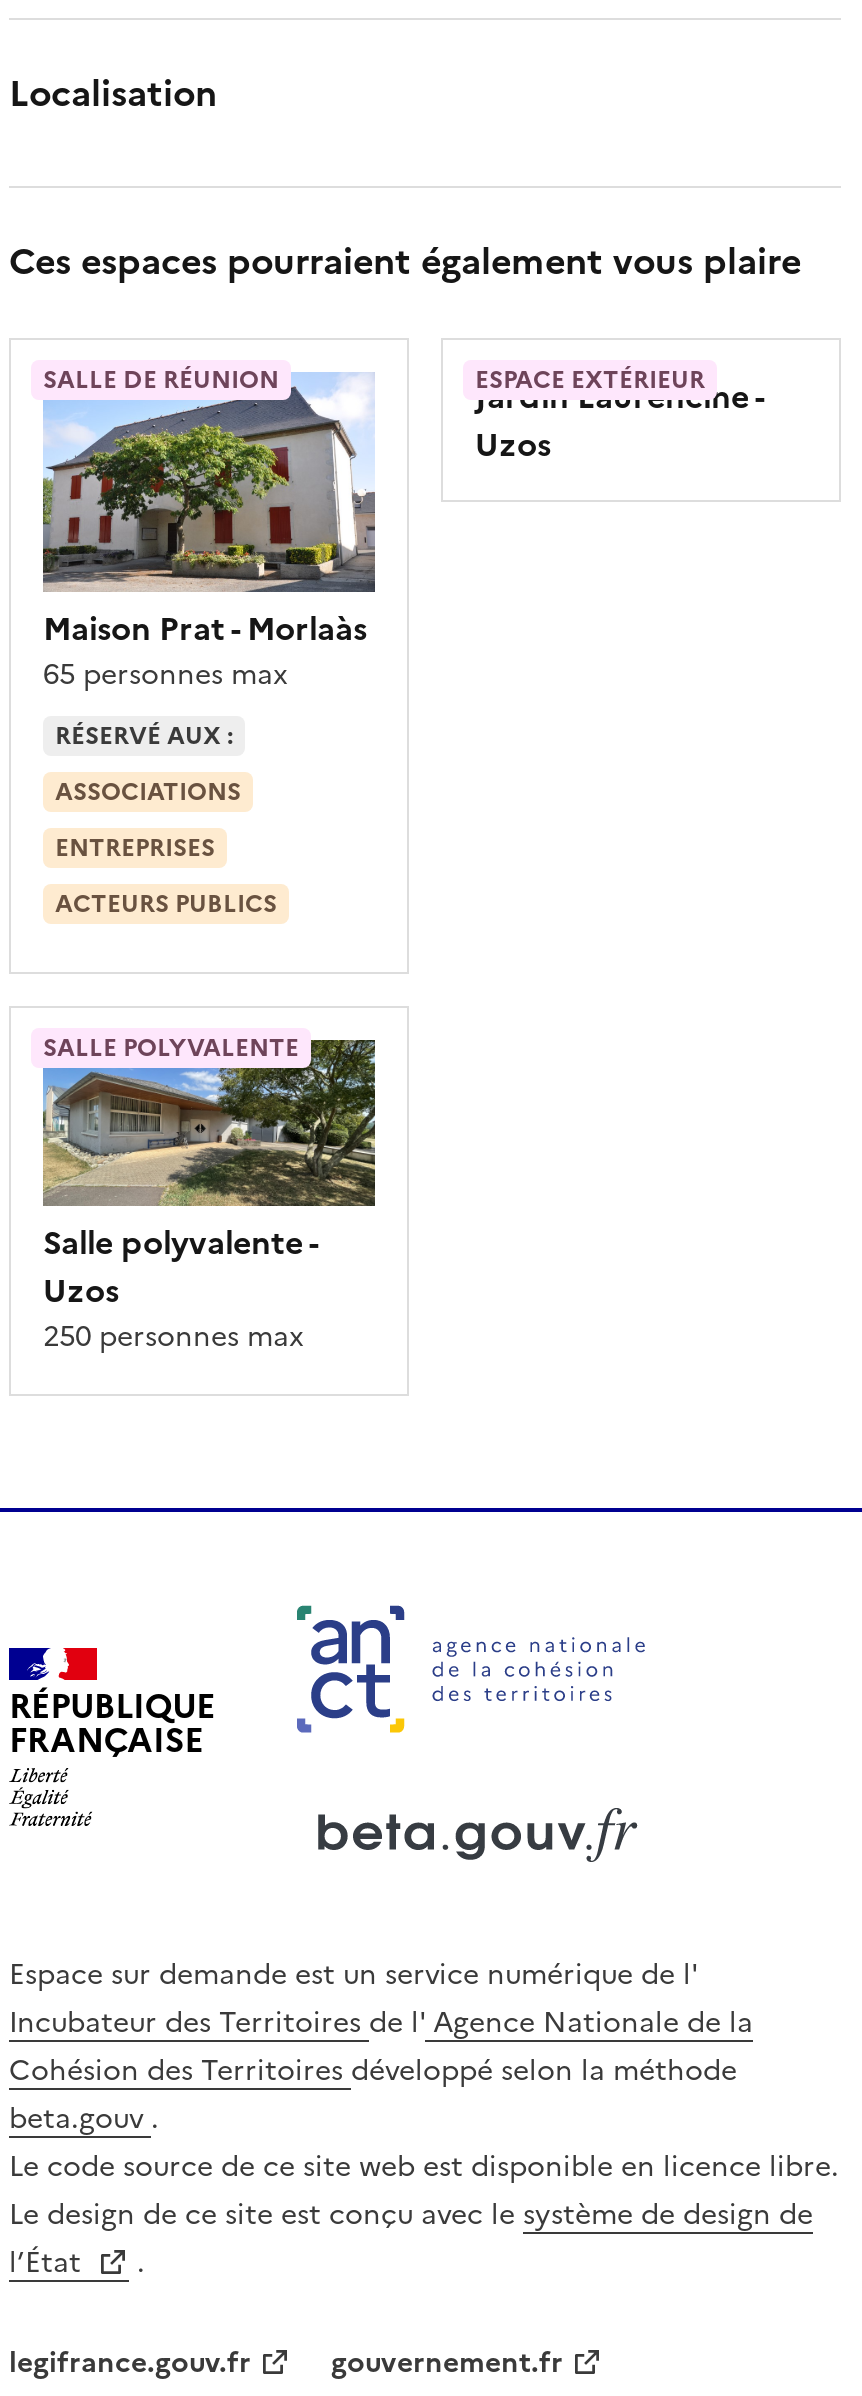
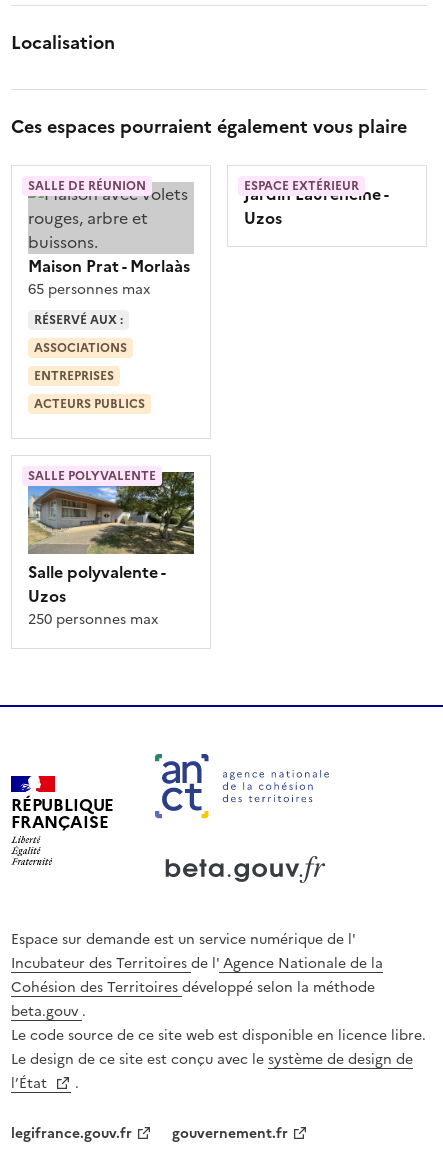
- [image]
+ [image]
